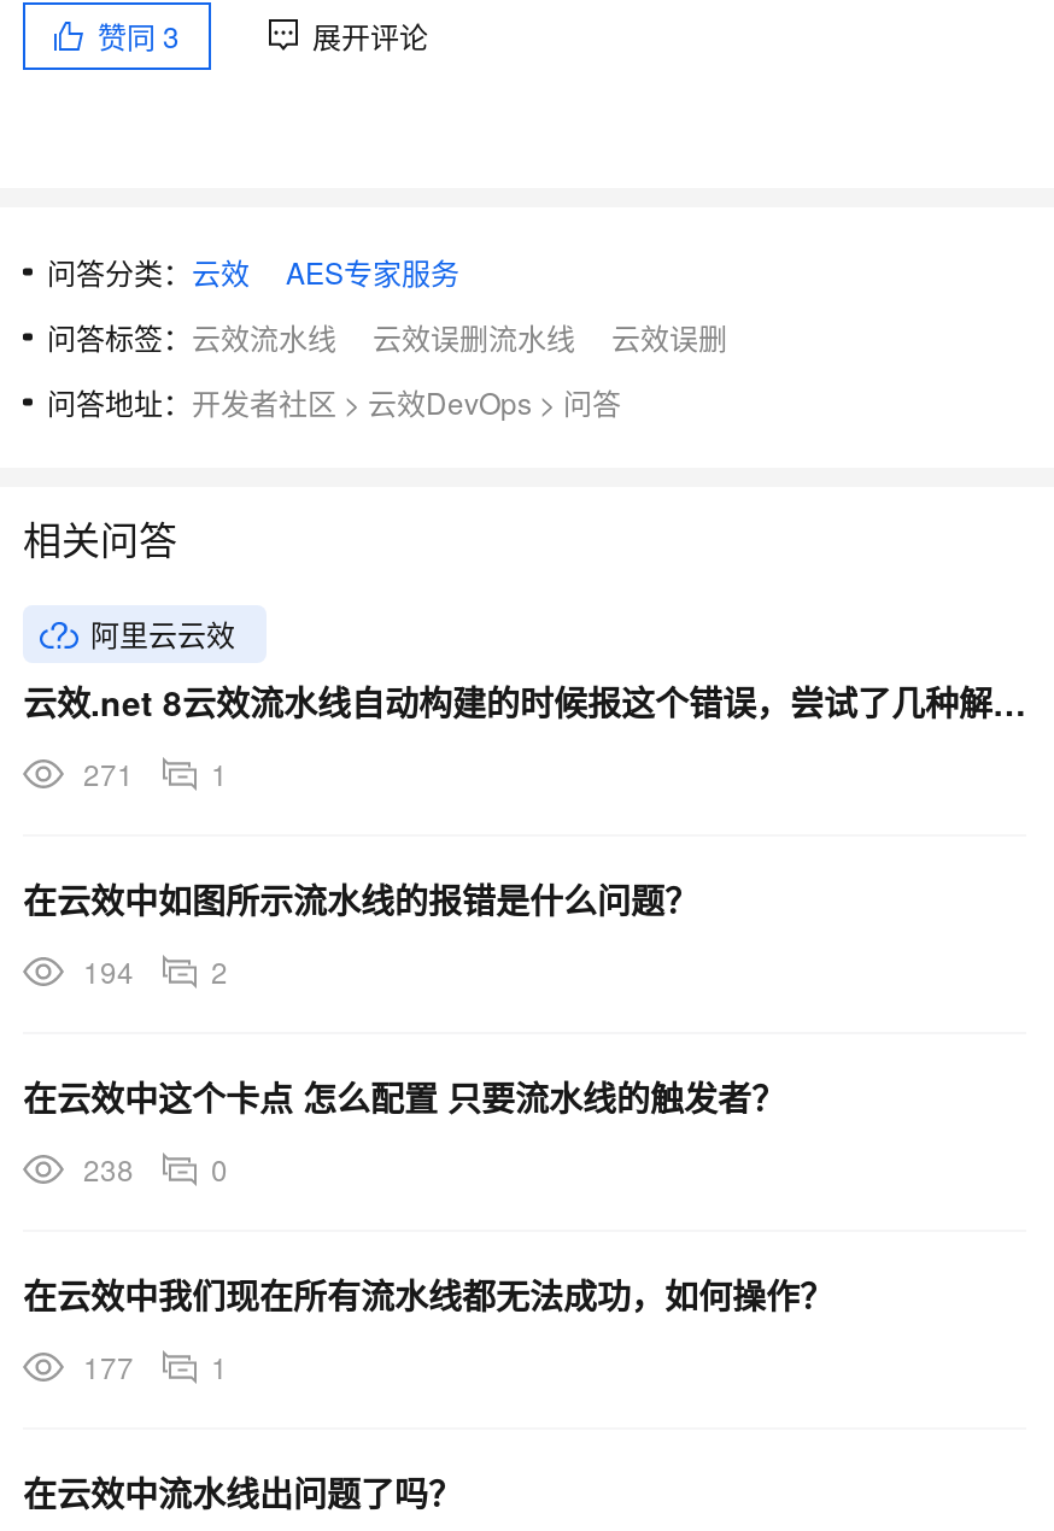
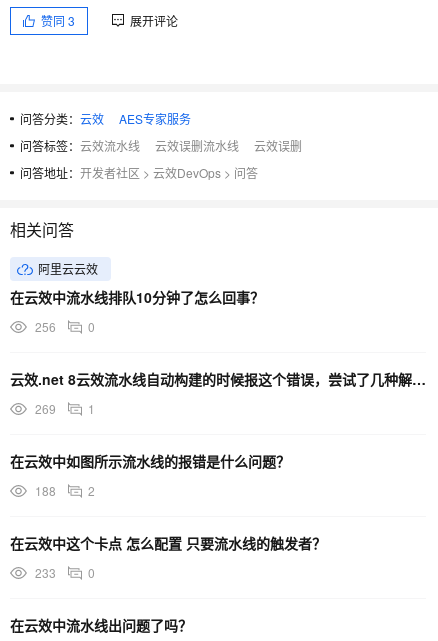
+ 在云效中流水线排队10分钟了怎么回事？
+ 256
+ 0

moved down: 1 | 在云效中如图所示流水线的报错是什么问题？ | 2 | 在云效中这个卡点 怎么配置 只要流水线的触发者？ | 0

- 271 1
+ 269 1

- 194 2
+ 188 2

- 238 0
+ 233 0

- 在云效中我们现在所有流水线都无法成功，如何操作？
- 177
- 1
